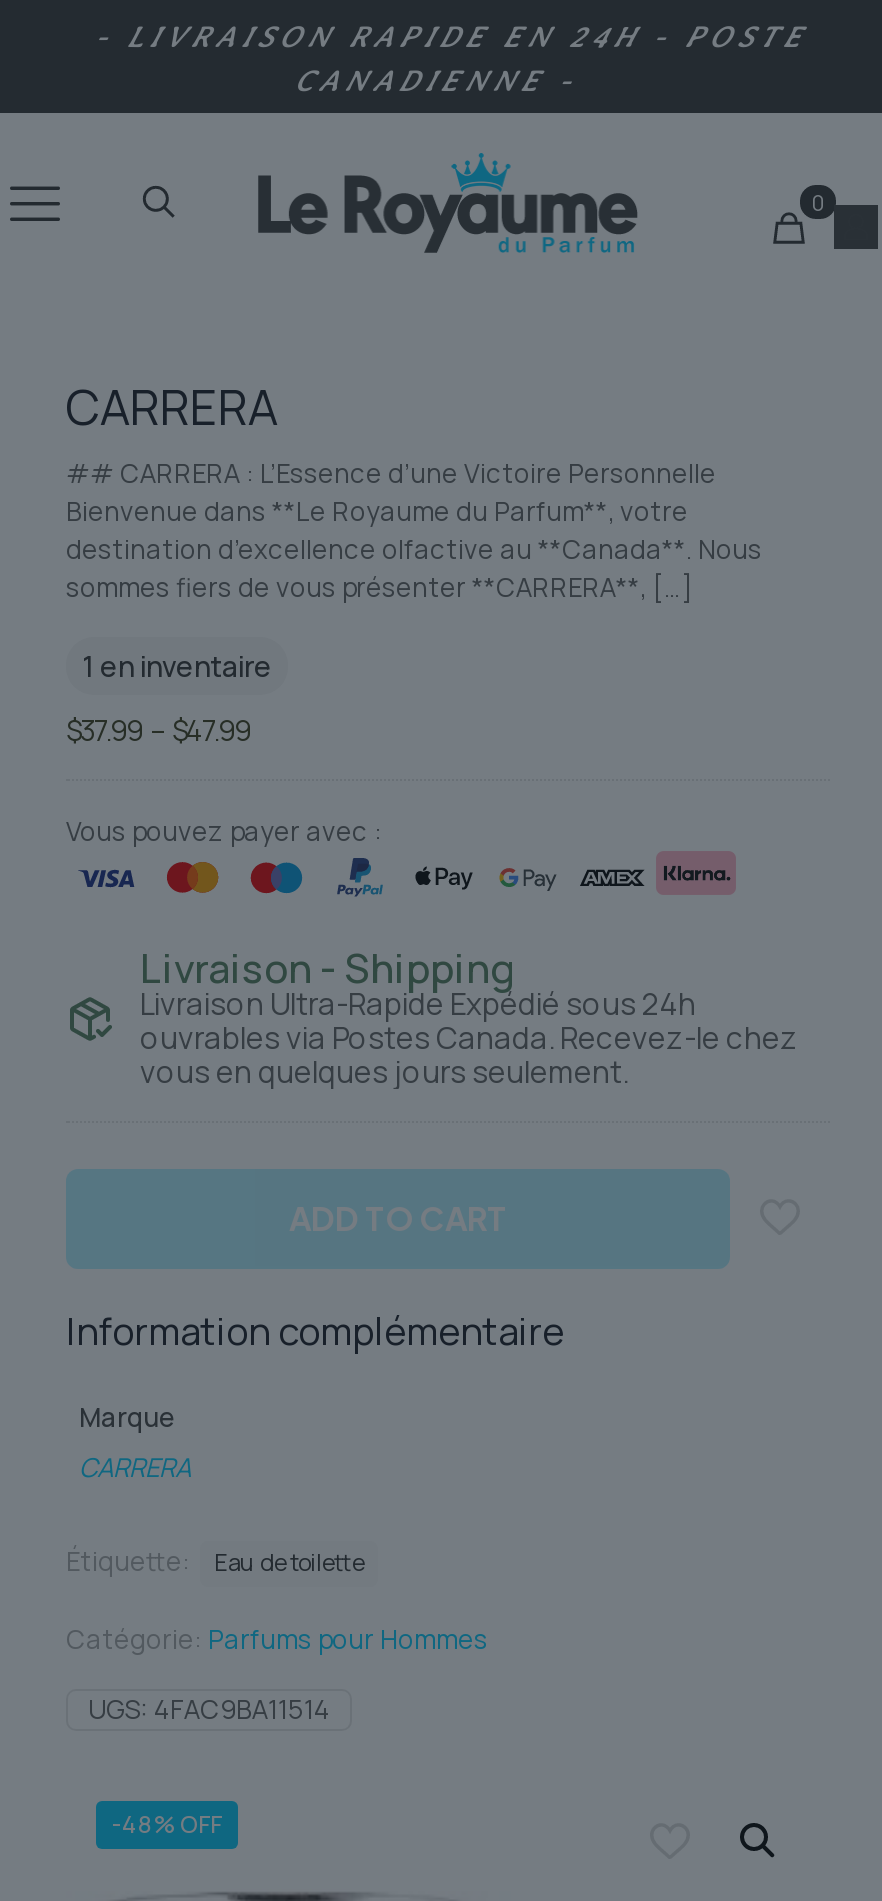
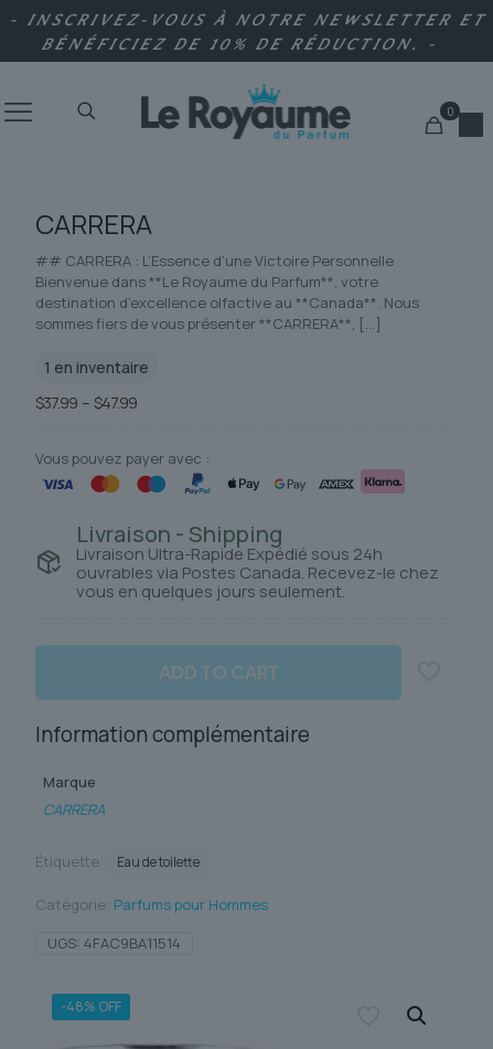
- - LIVRAISON RAPIDE EN 24H - POSTE
- CANADIENNE -
+ - INSCRIVEZ-VOUS À NOTRE NEWSLETTER ET
+ BÉNÉFICIEZ DE 10% DE RÉDUCTION. -
